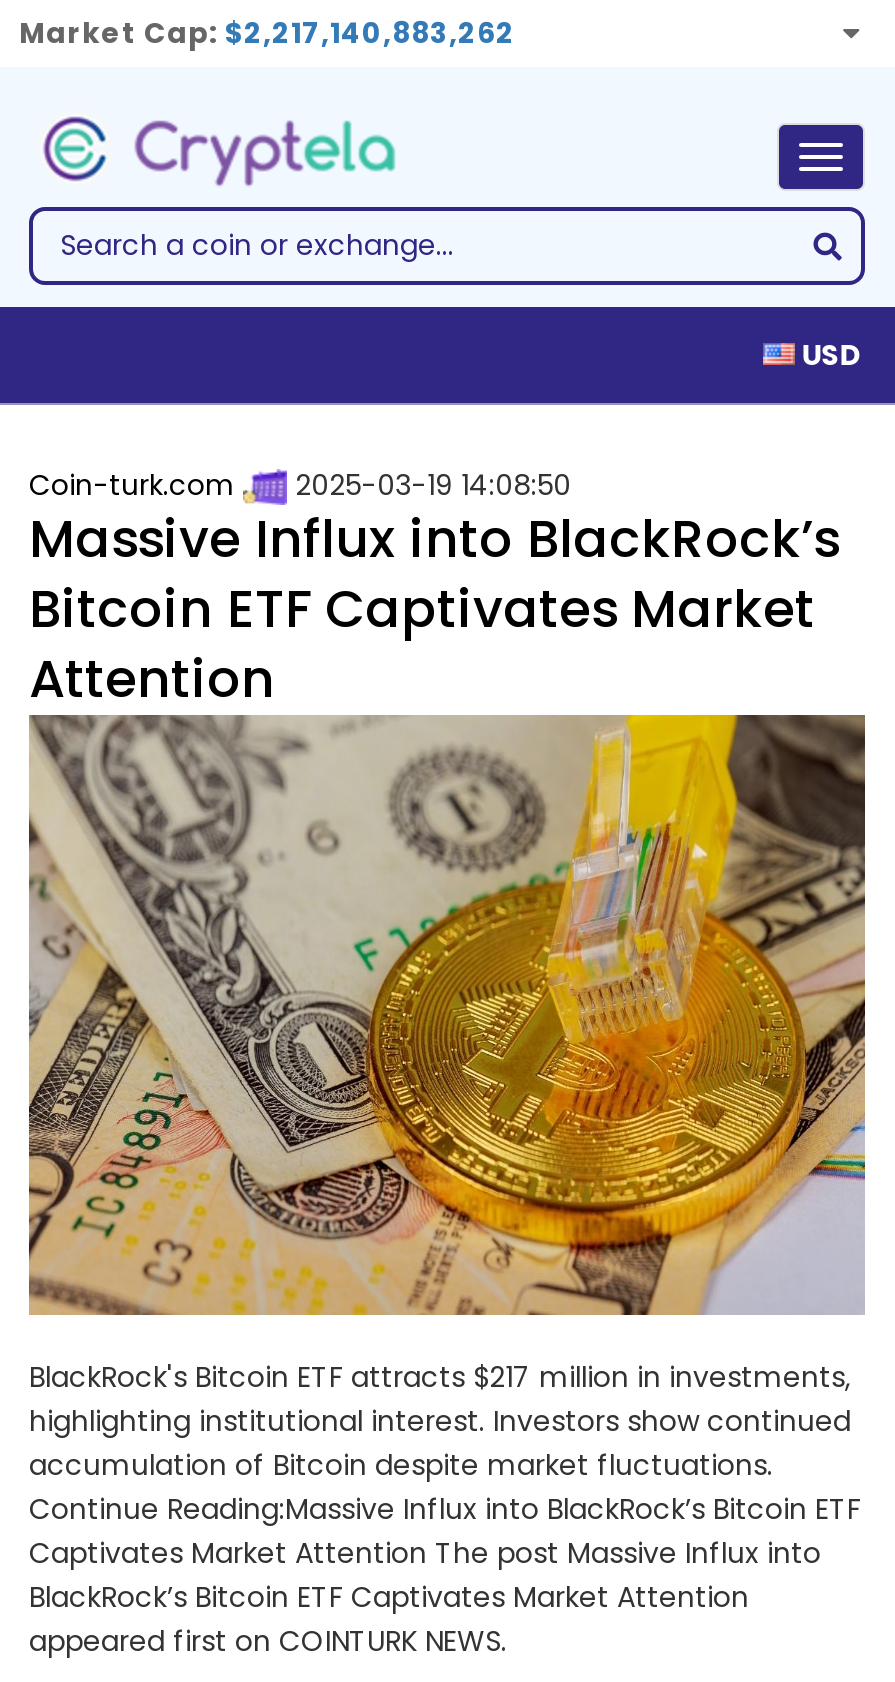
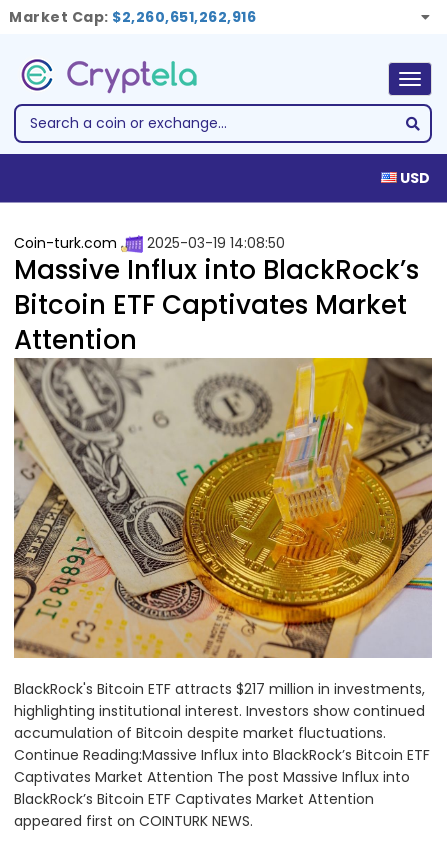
- Market Cap: $2,217,140,883,262
+ Market Cap: $2,260,651,262,916
